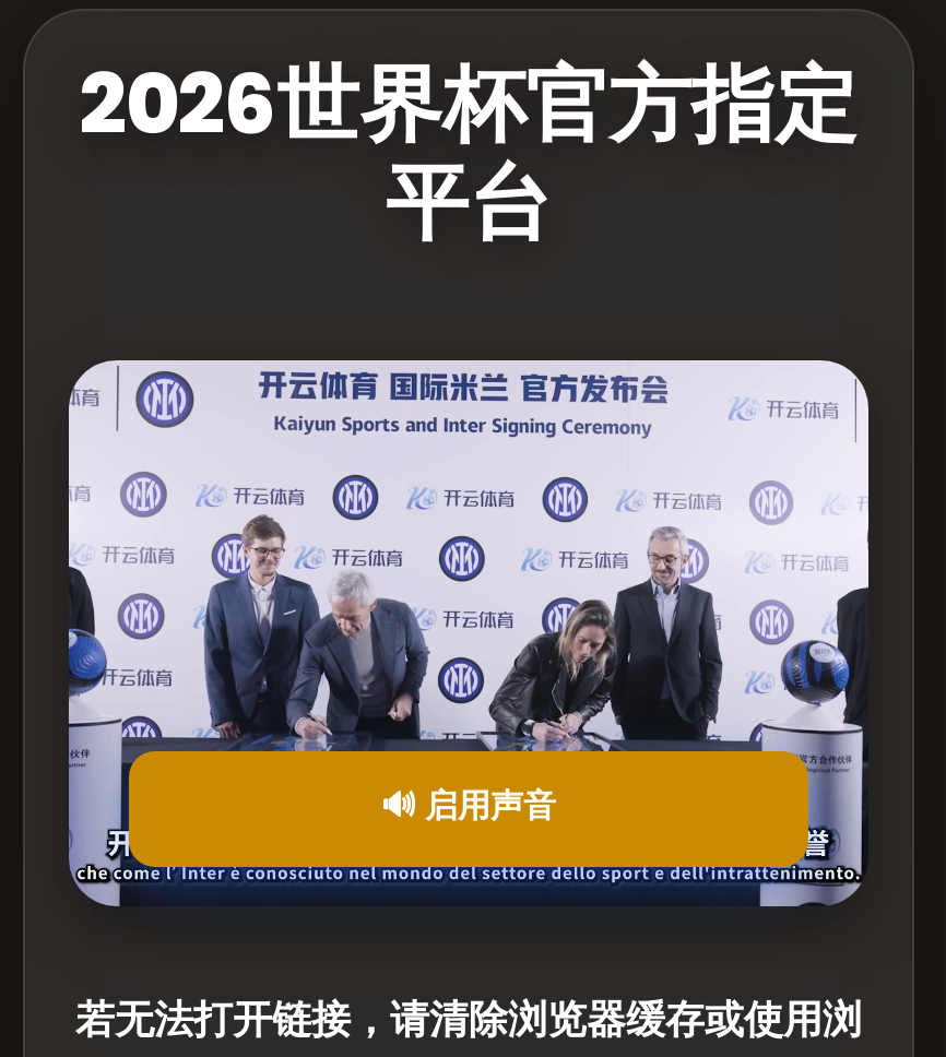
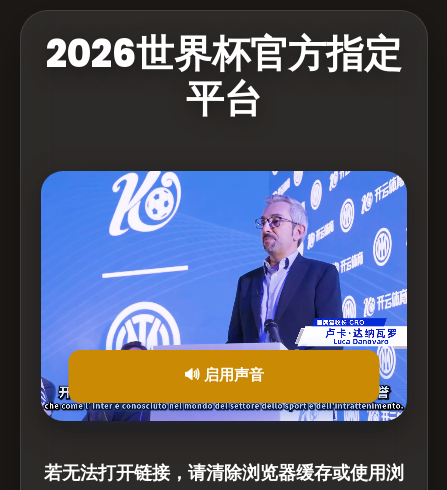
- [image]
+ [image]
